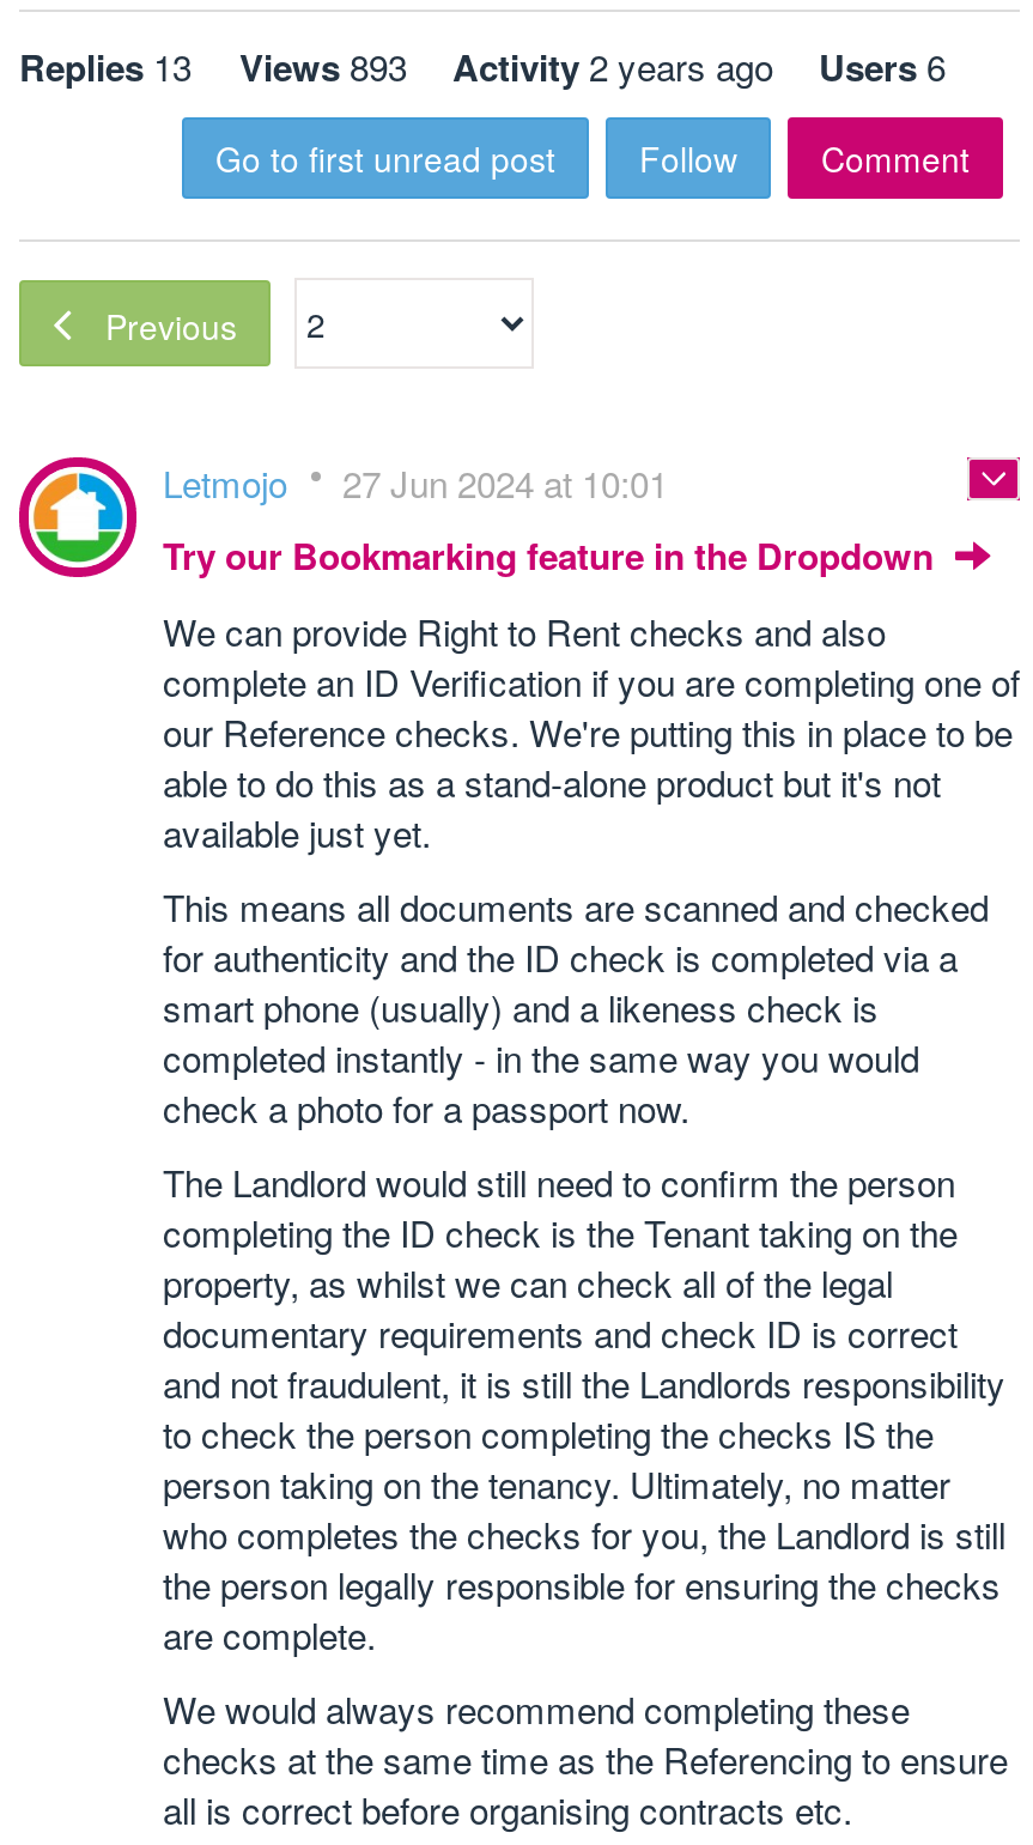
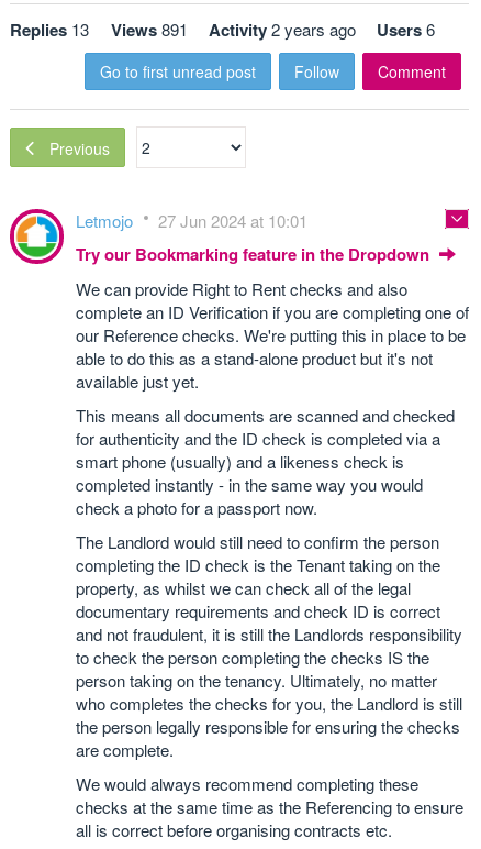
- Replies 13 Views 893 Activity 2 years ago Users 6
+ Replies 13 Views 891 Activity 2 years ago Users 6
